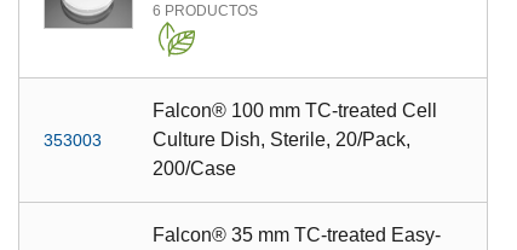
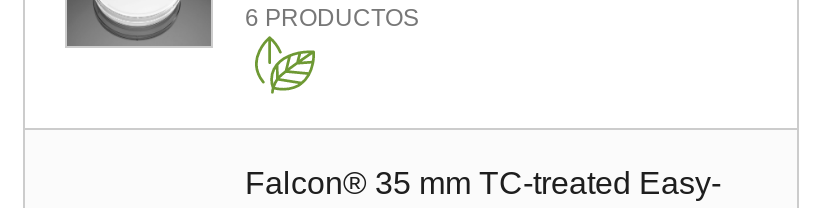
- Falcon® 100 mm TC-treated Cell
- Culture Dish, Sterile, 20/Pack,
- 200/Case

- 353003
